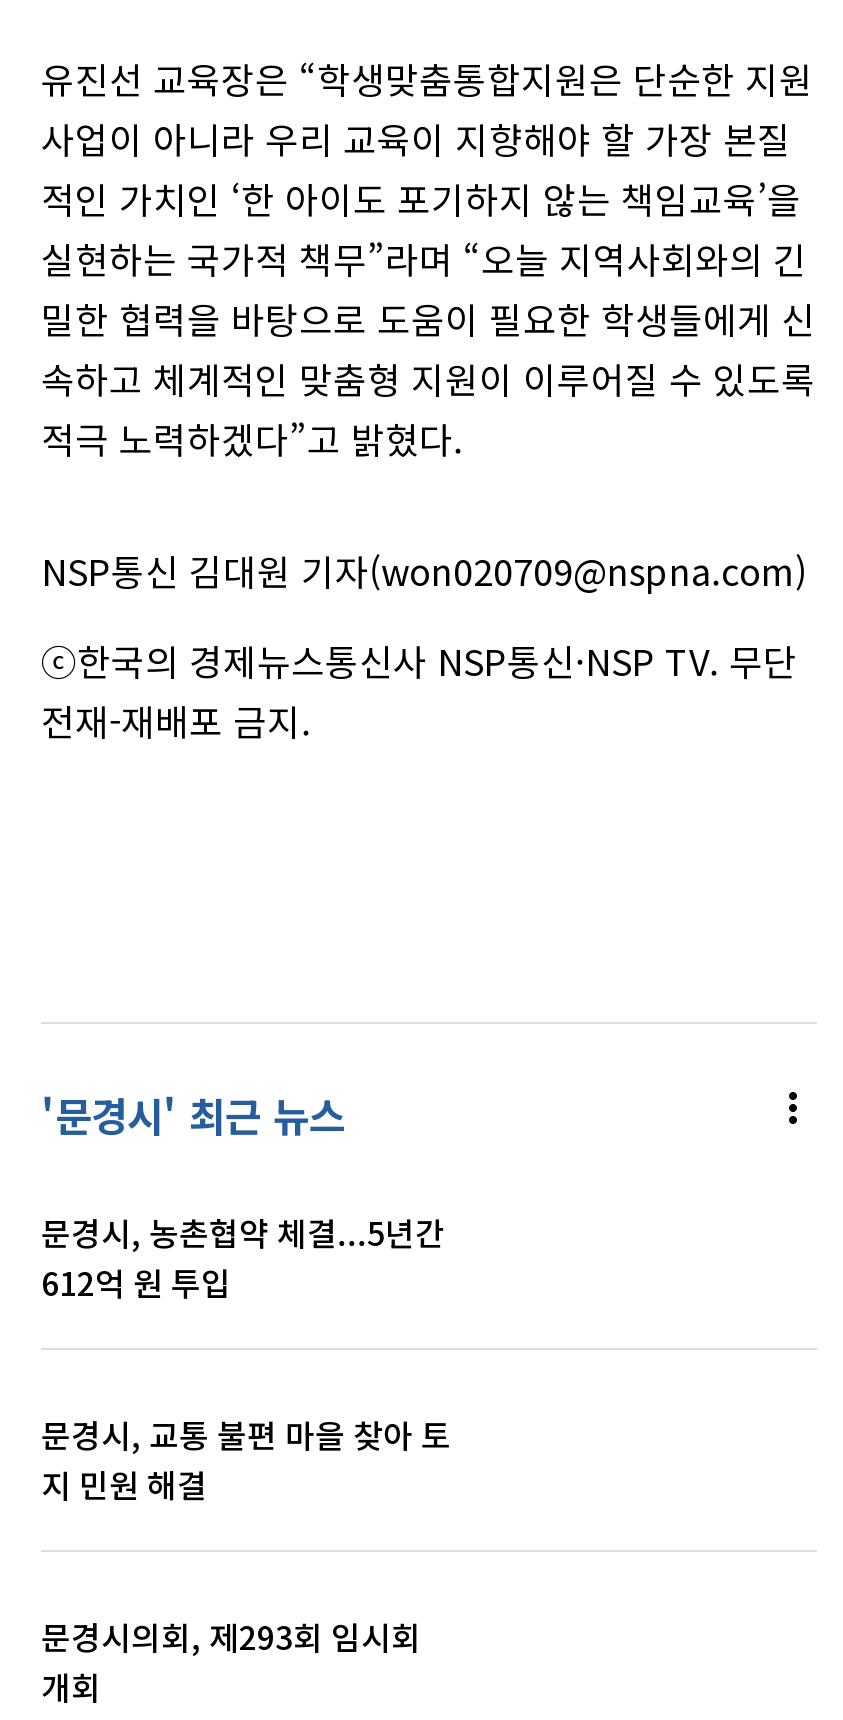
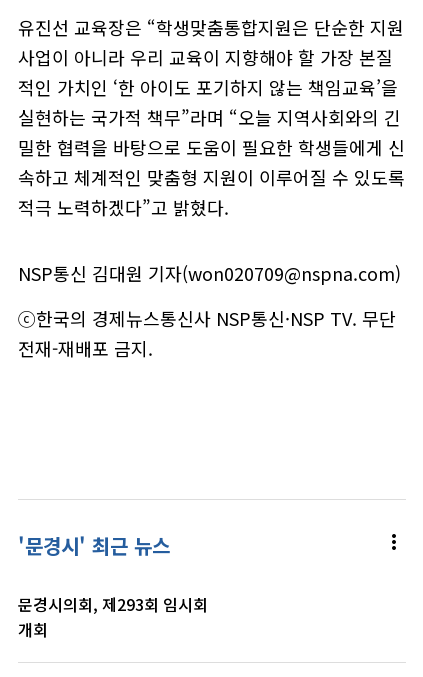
- 문경시, 농촌협약 체결...5년간
- 612억 원 투입
- 문경시, 교통 불편 마을 찾아 토
- 지 민원 해결
